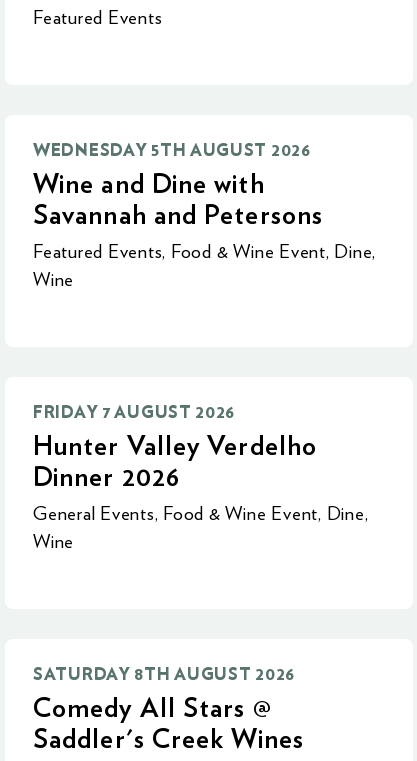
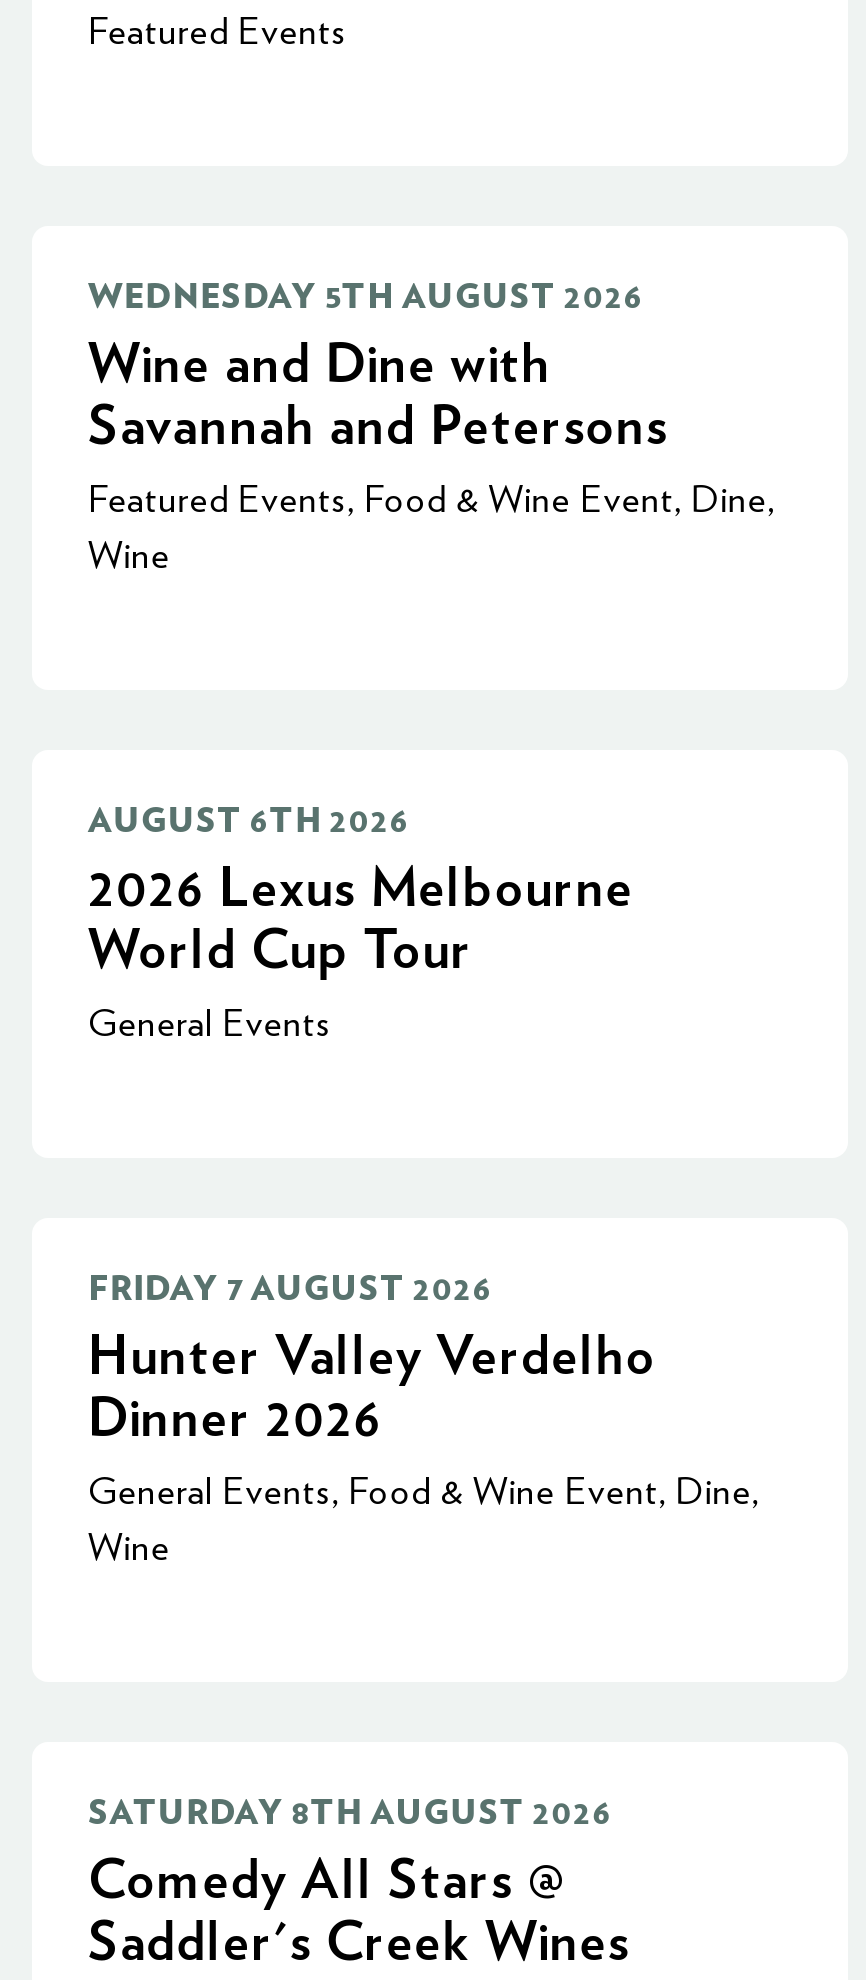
+ AUGUST 6TH 2026
+ 2026 Lexus Melbourne
+ World Cup Tour
+ General Events
